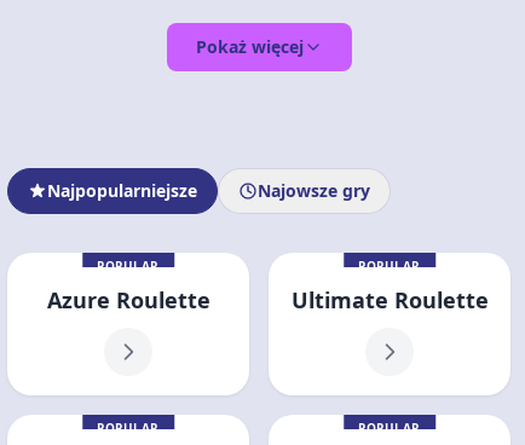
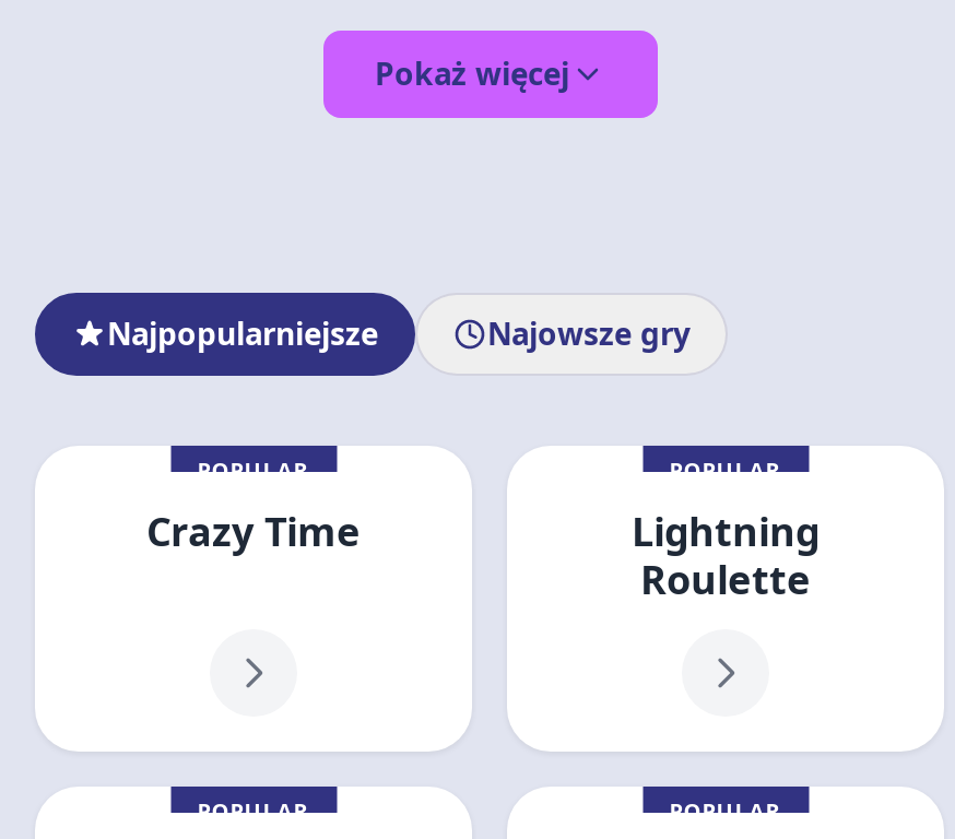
- Azure Roulette
+ Crazy Time

- Ultimate Roulette
+ Lightning
+ Roulette
